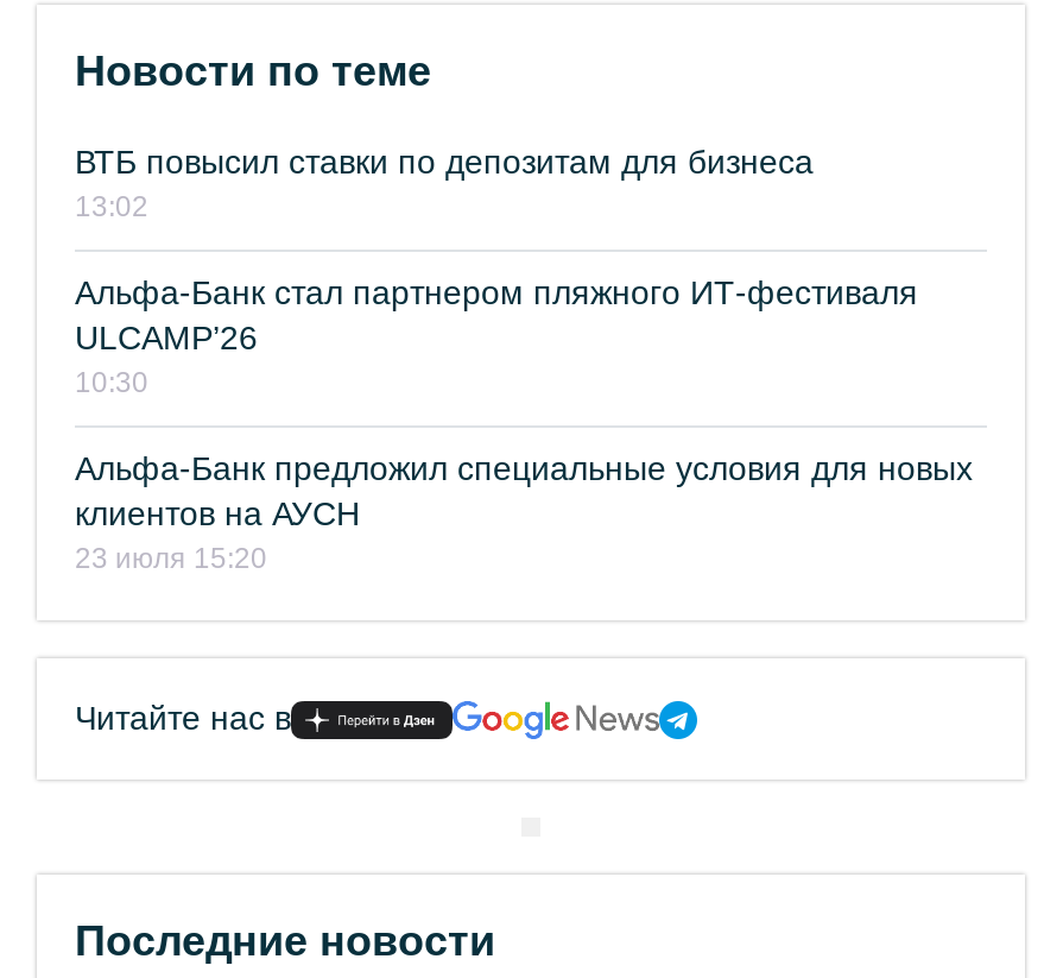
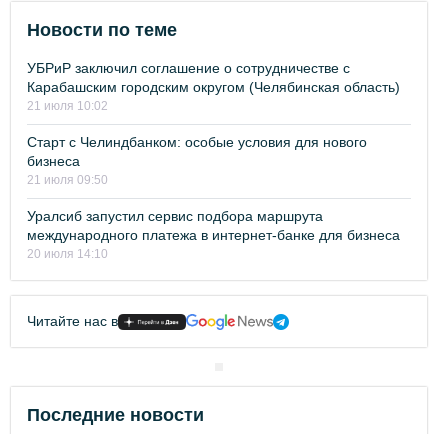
- ВТБ повысил ставки по депозитам для бизнеса
- 13:02
+ УБРиР заключил соглашение о сотрудничестве с
+ Карабашским городским округом (Челябинская область)
+ 21 июля 10:02

- Альфа-Банк стал партнером пляжного ИТ-фестиваля
- ULCAMP’26
- 10:30
+ Старт с Челиндбанком: особые условия для нового
+ бизнеса
+ 21 июля 09:50

- Альфа-Банк предложил специальные условия для новых
- клиентов на АУСН
- 23 июля 15:20
+ Уралсиб запустил сервис подбора маршрута
+ международного платежа в интернет-банке для бизнеса
+ 20 июля 14:10
